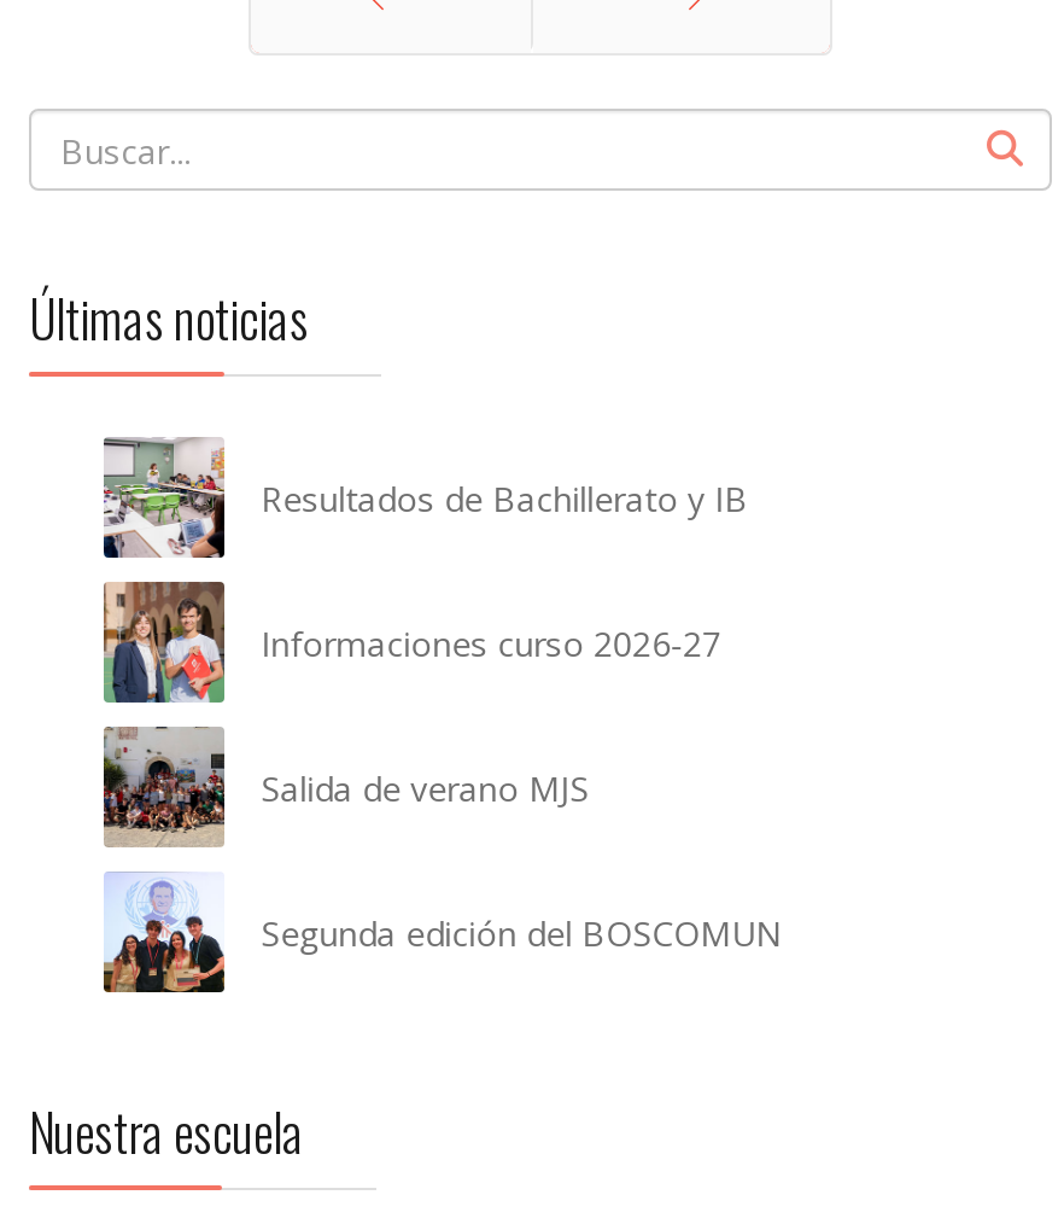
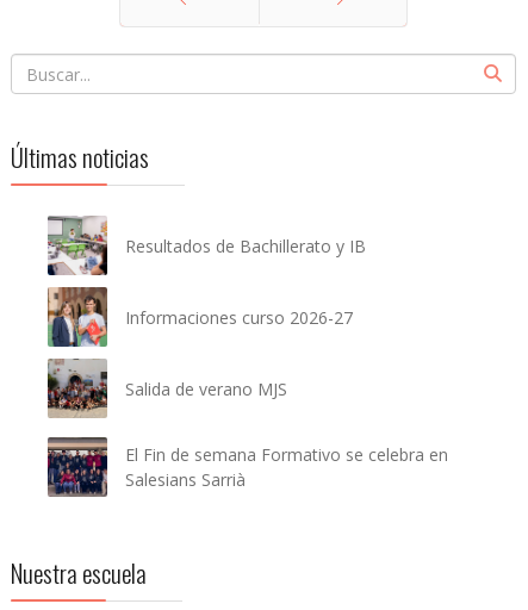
- [image]
- Segunda edición del BOSCOMUN
+ [image]
+ El Fin de semana Formativo se celebra en
+ Salesians Sarrià
